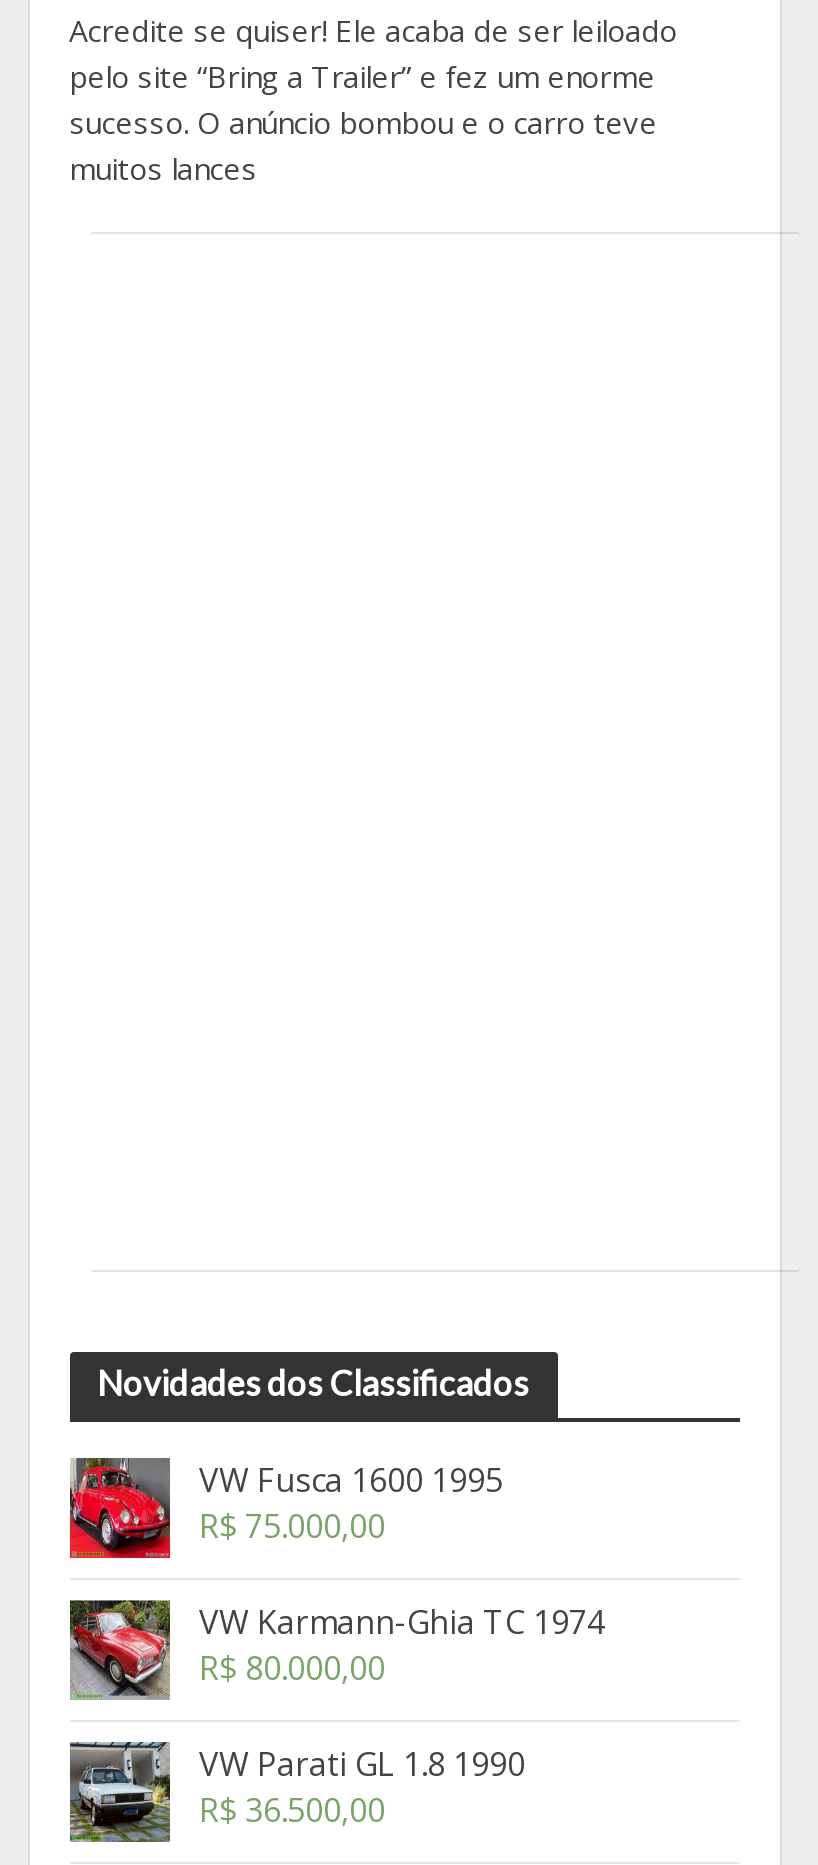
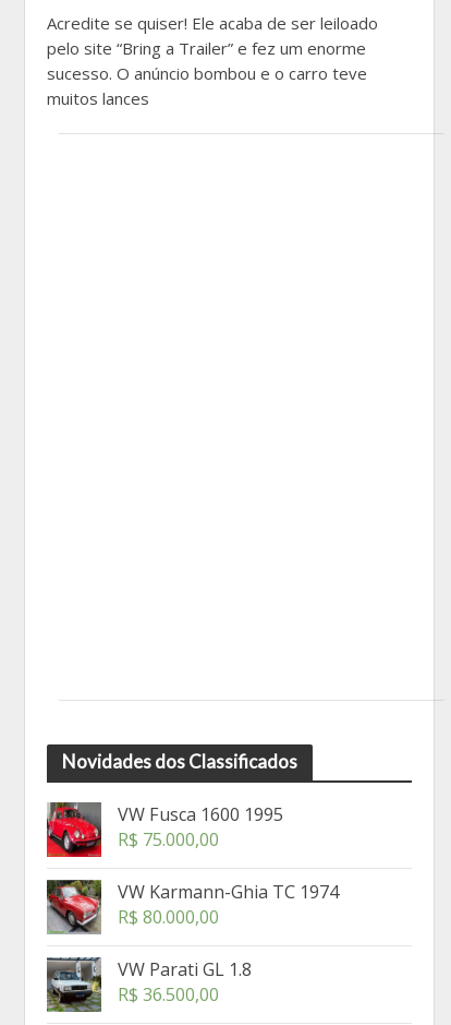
- VW Parati GL 1.8 1990
+ VW Parati GL 1.8
